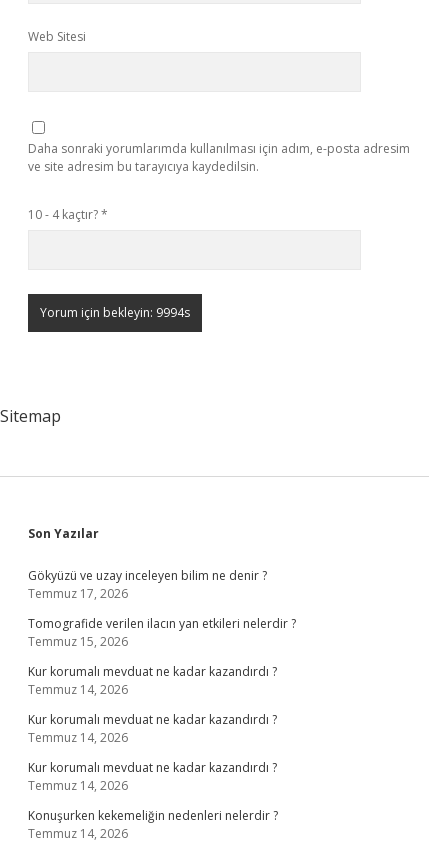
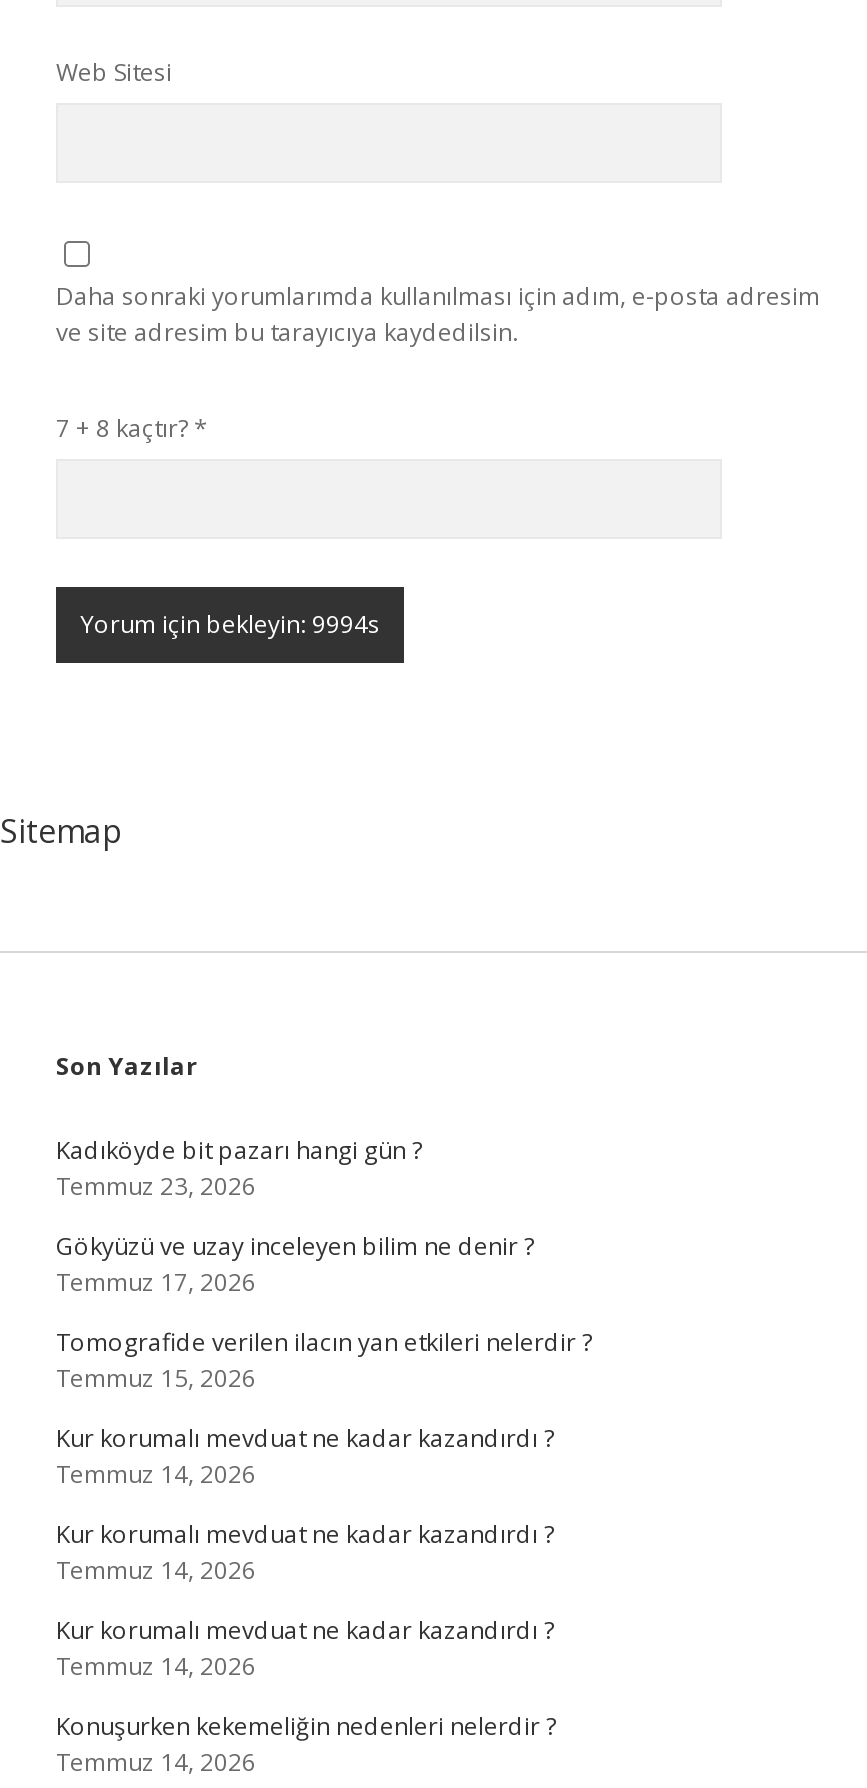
- 10 - 4 kaçtır? *
+ 7 + 8 kaçtır? *

+ Kadıköyde bit pazarı hangi gün ?
+ Temmuz 23, 2026
